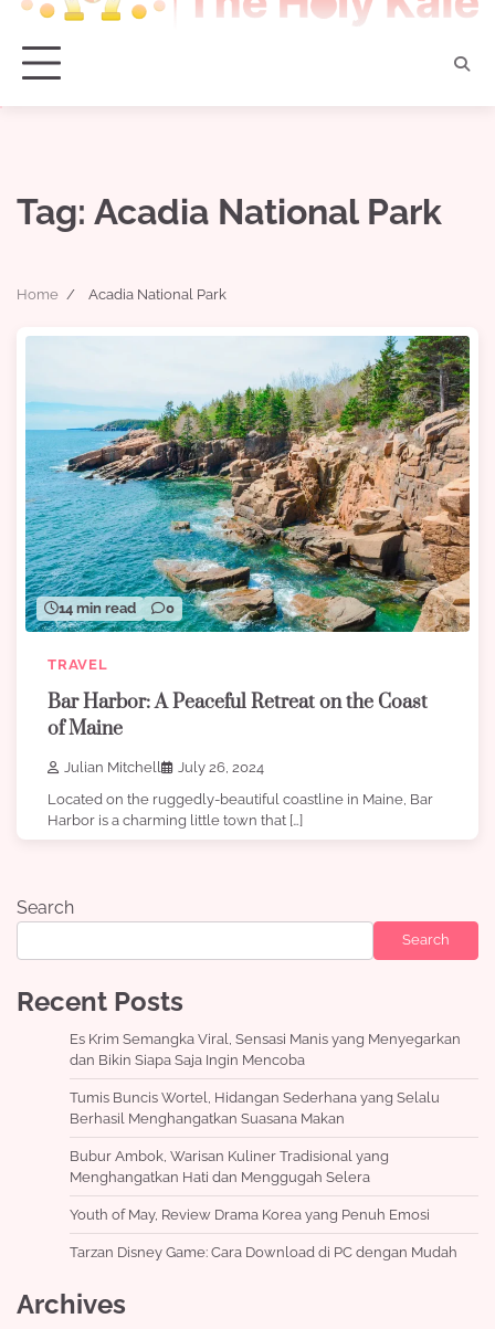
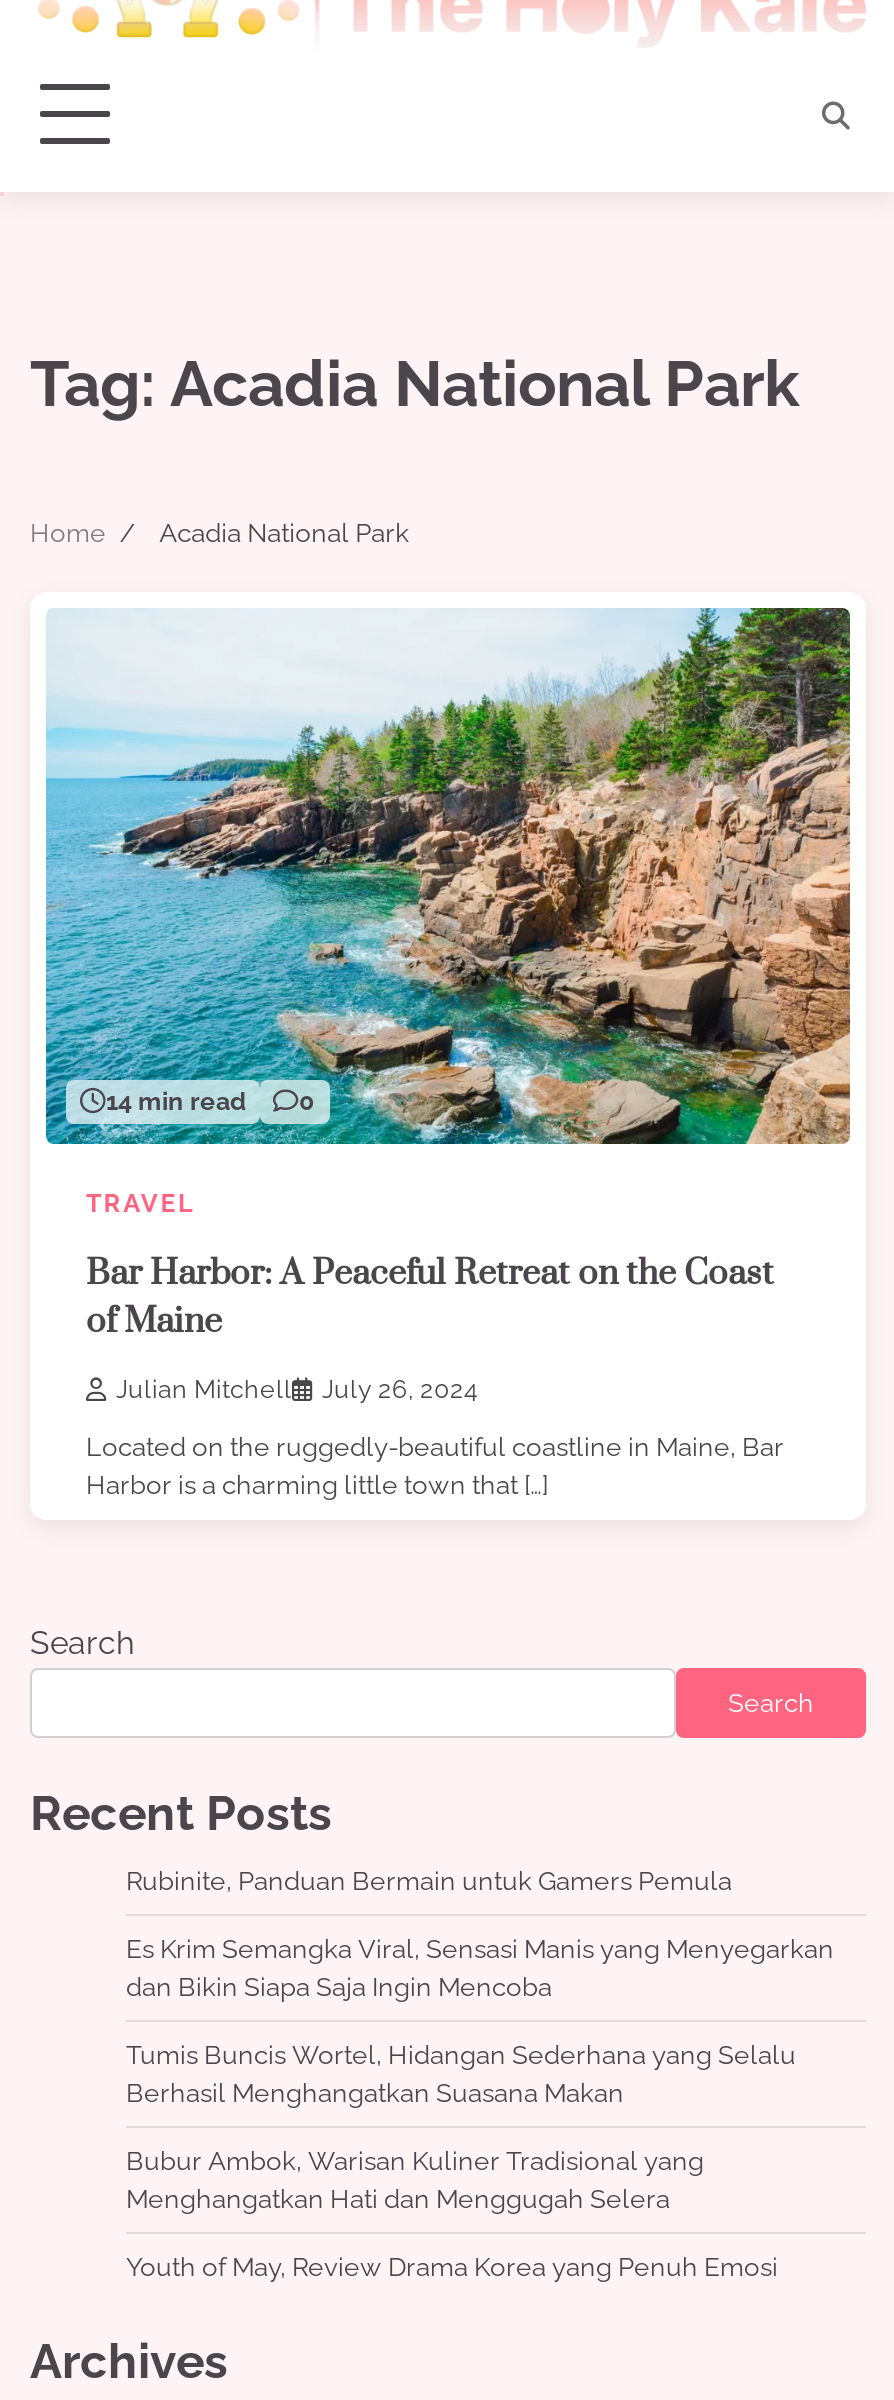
+ Rubinite, Panduan Bermain untuk Gamers Pemula

moved down: Es Krim Semangka Viral, Sensasi Manis yang Menyegarkan | dan Bikin Siapa Saja Ingin Mencoba | Tumis Buncis Wortel, Hidangan Sederhana yang Selalu | Berhasil Menghangatkan Suasana Makan | Bubur Ambok, Warisan Kuliner Tradisional yang | Menghangatkan Hati dan Menggugah Selera | Youth of May, Review Drama Korea yang Penuh Emosi

- Tarzan Disney Game: Cara Download di PC dengan Mudah
